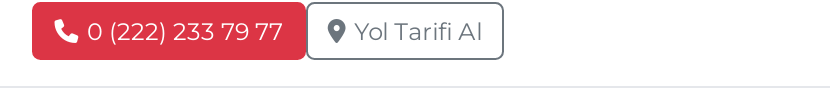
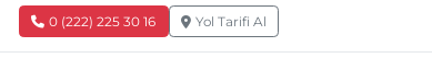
- 0 (222) 233 79 77
+ 0 (222) 225 30 16
